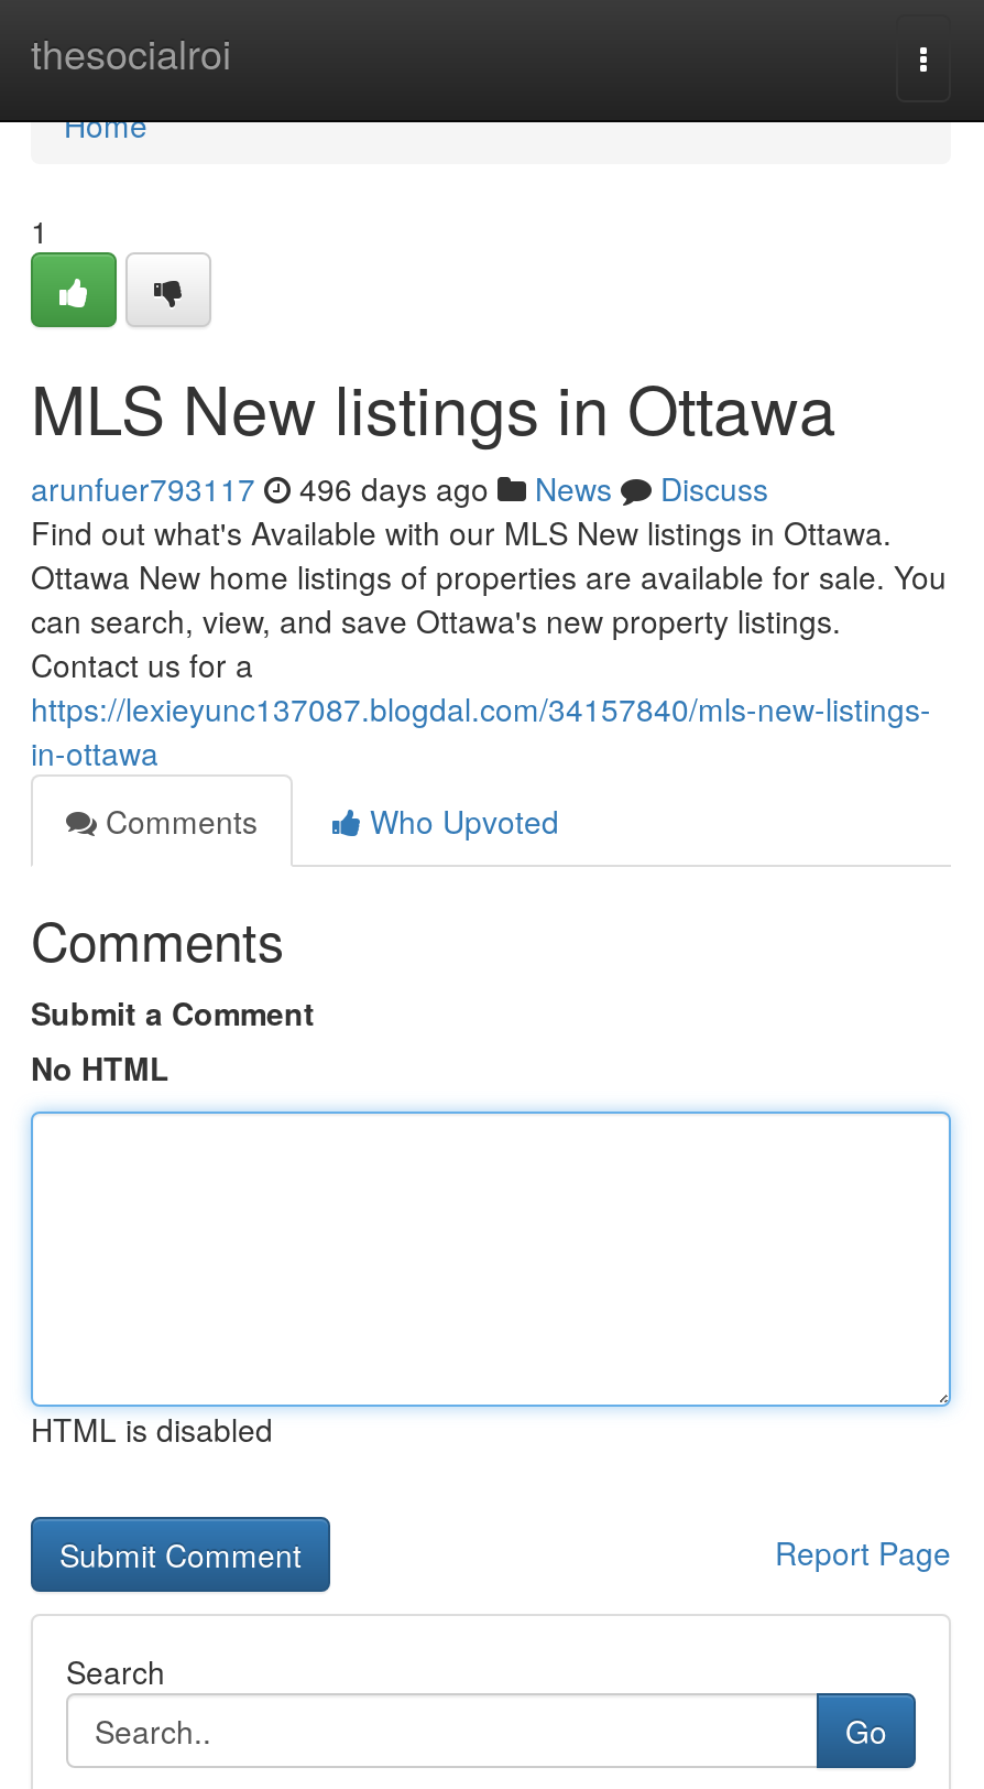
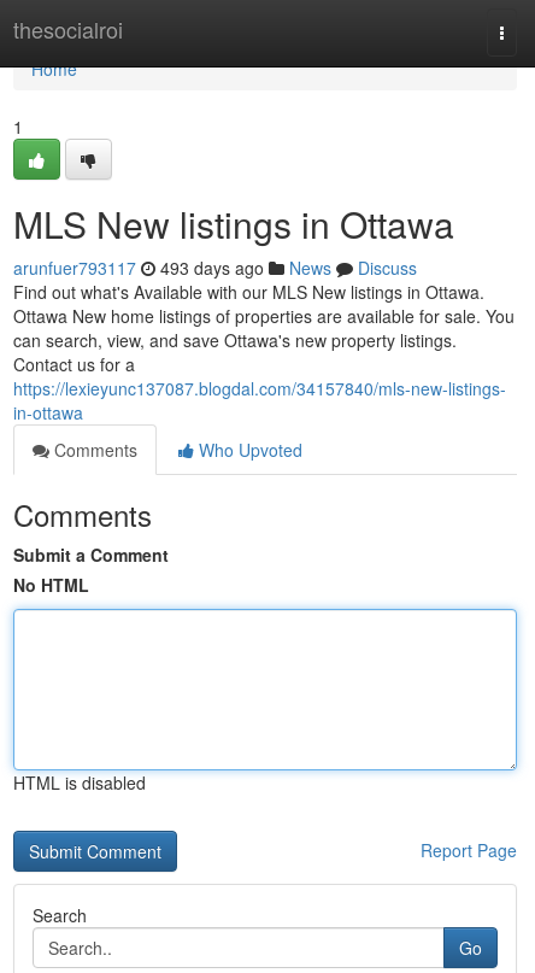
- arunfuer793117 496 days ago News Discuss
+ arunfuer793117 493 days ago News Discuss
